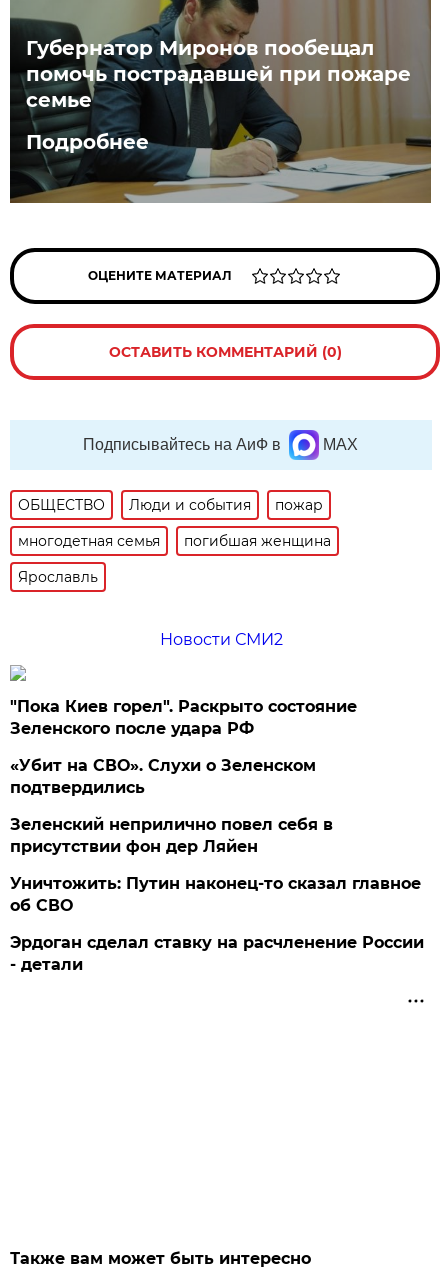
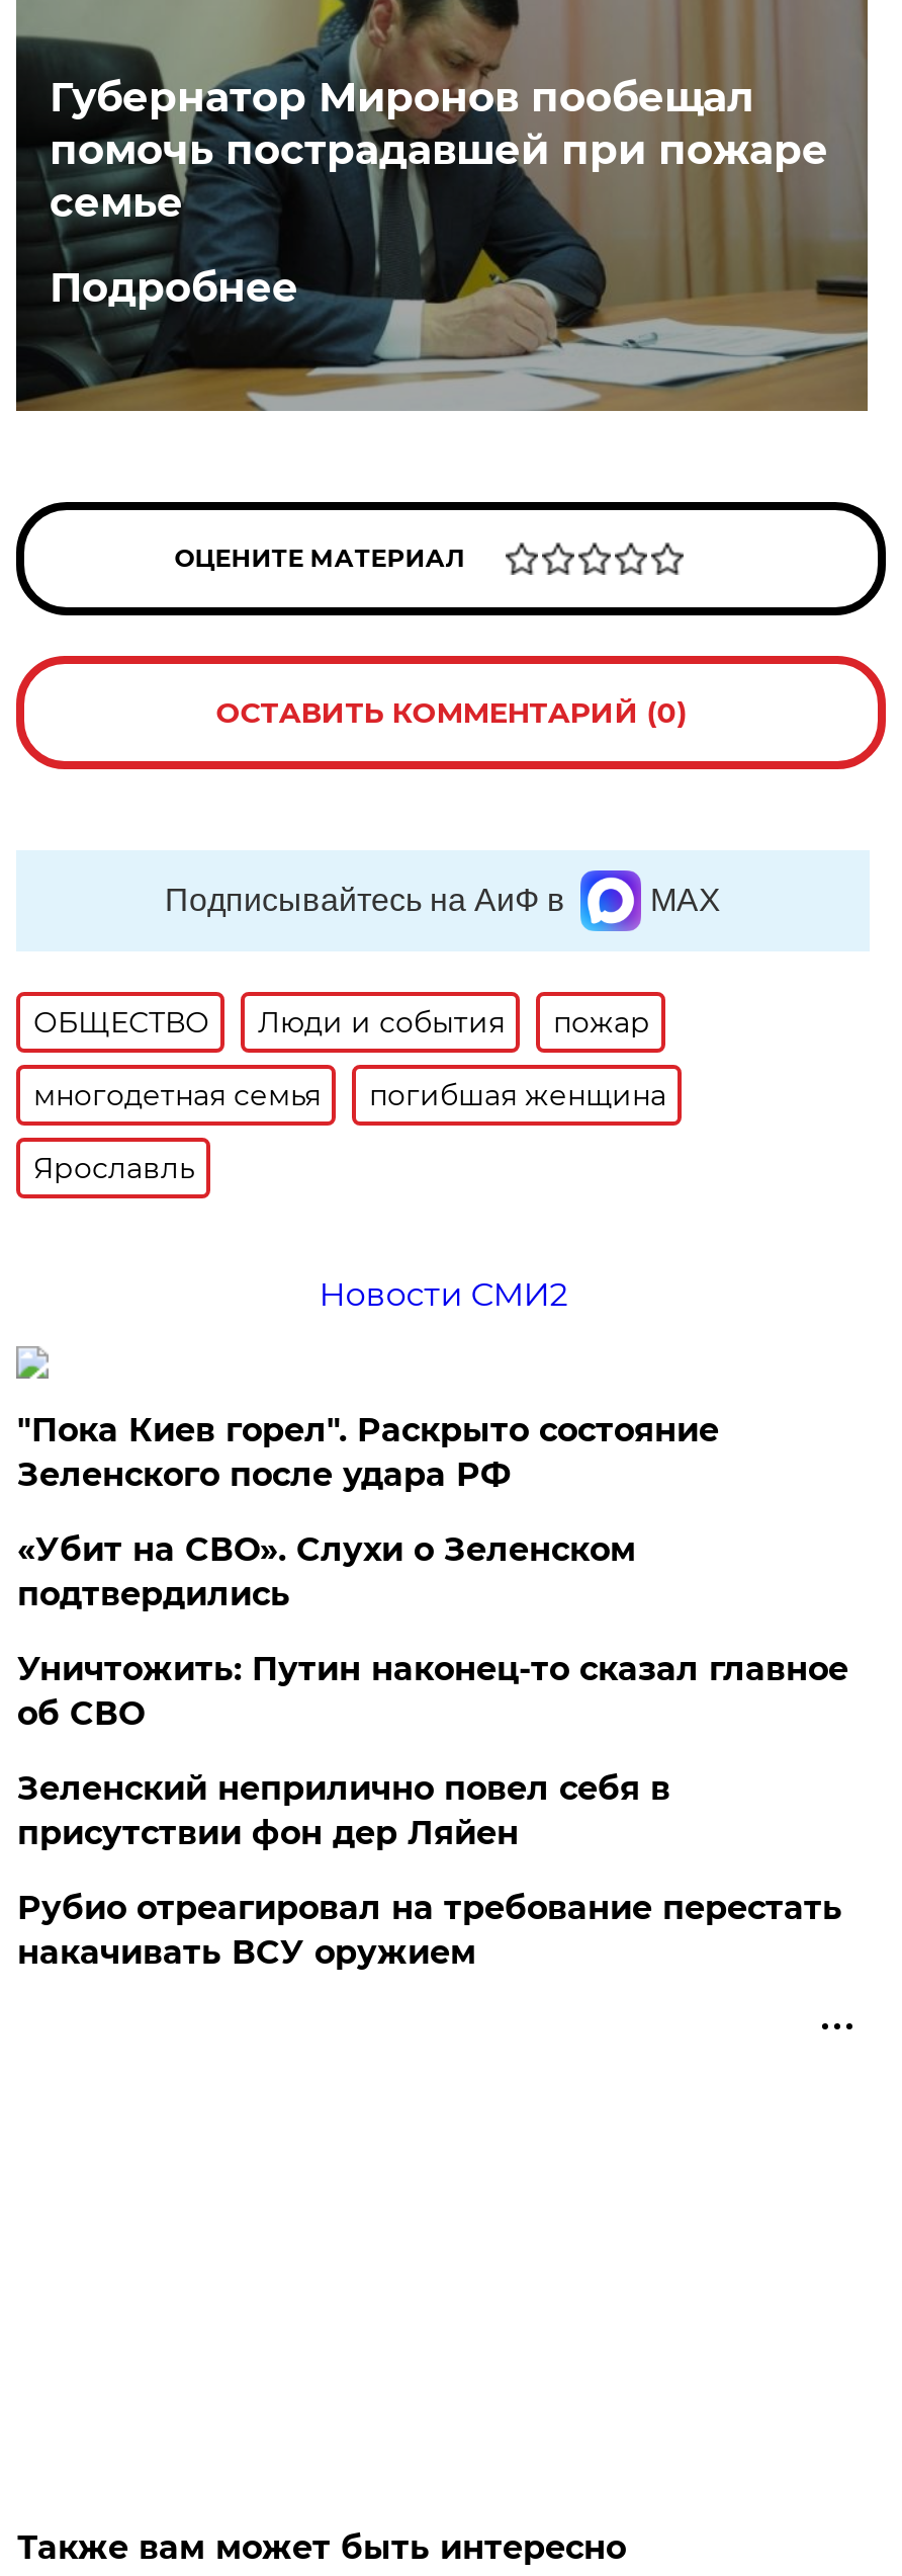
moved down: Зеленский неприлично повел cебя в | присутствии фон дер Ляйен

moved up: Уничтожить: Путин наконец-то сказал главное | об СВО

- Эрдоган сделал ставку на расчленение России
- - детали
+ Рубио отреагировал на требование перестать
+ накачивать ВСУ оружием
